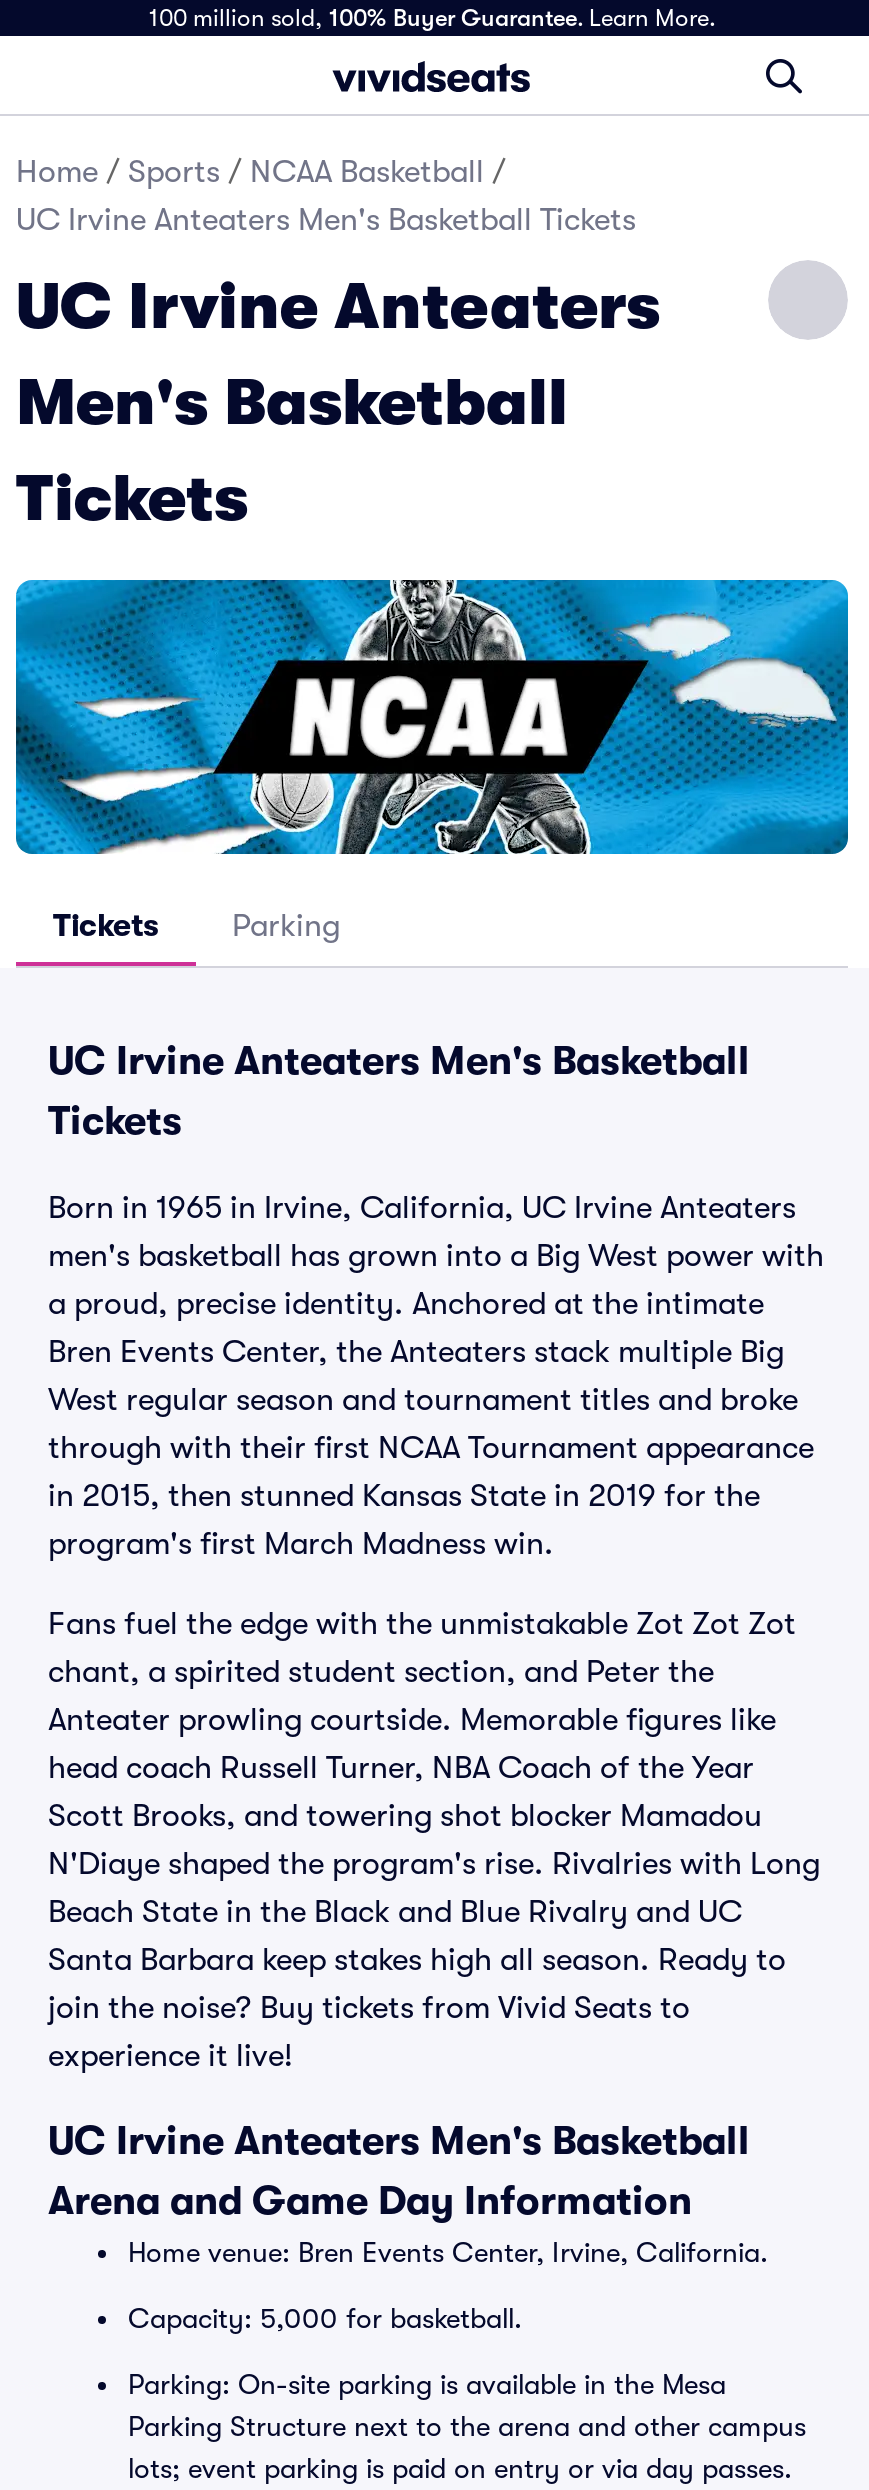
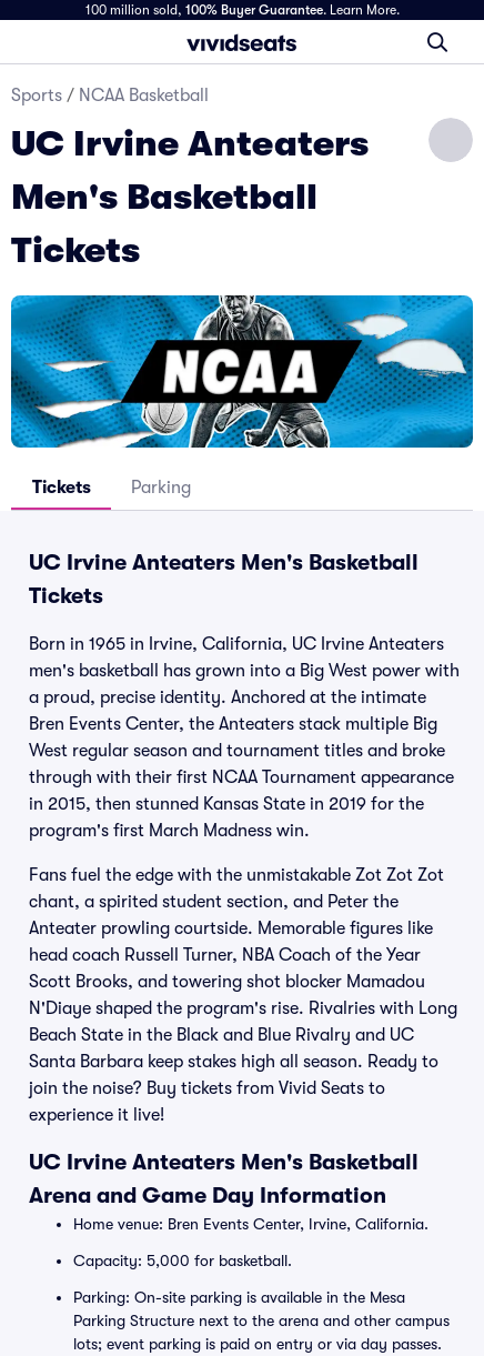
- Home / Sports / NCAA Basketball /
- UC Irvine Anteaters Men's Basketball Tickets
+ Sports / NCAA Basketball
